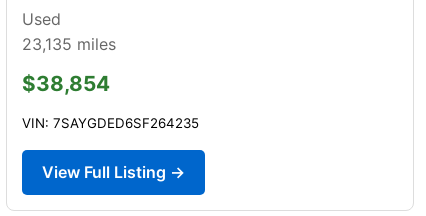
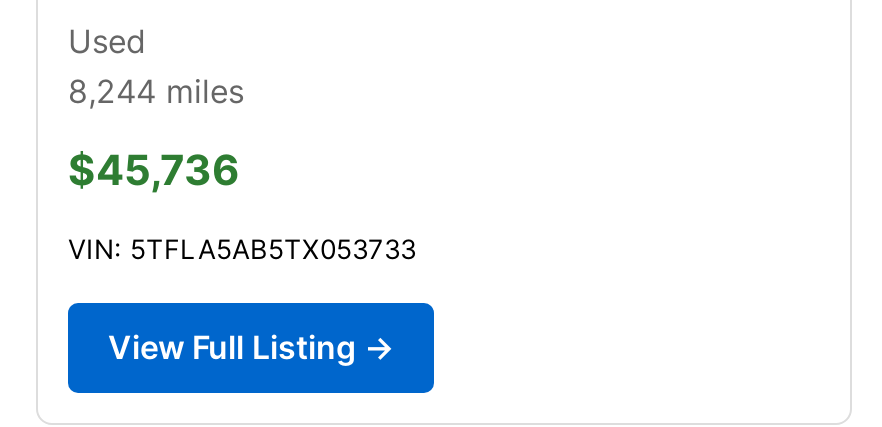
- 23,135 miles
+ 8,244 miles

- $38,854
+ $45,736

- VIN: 7SAYGDED6SF264235
+ VIN: 5TFLA5AB5TX053733
